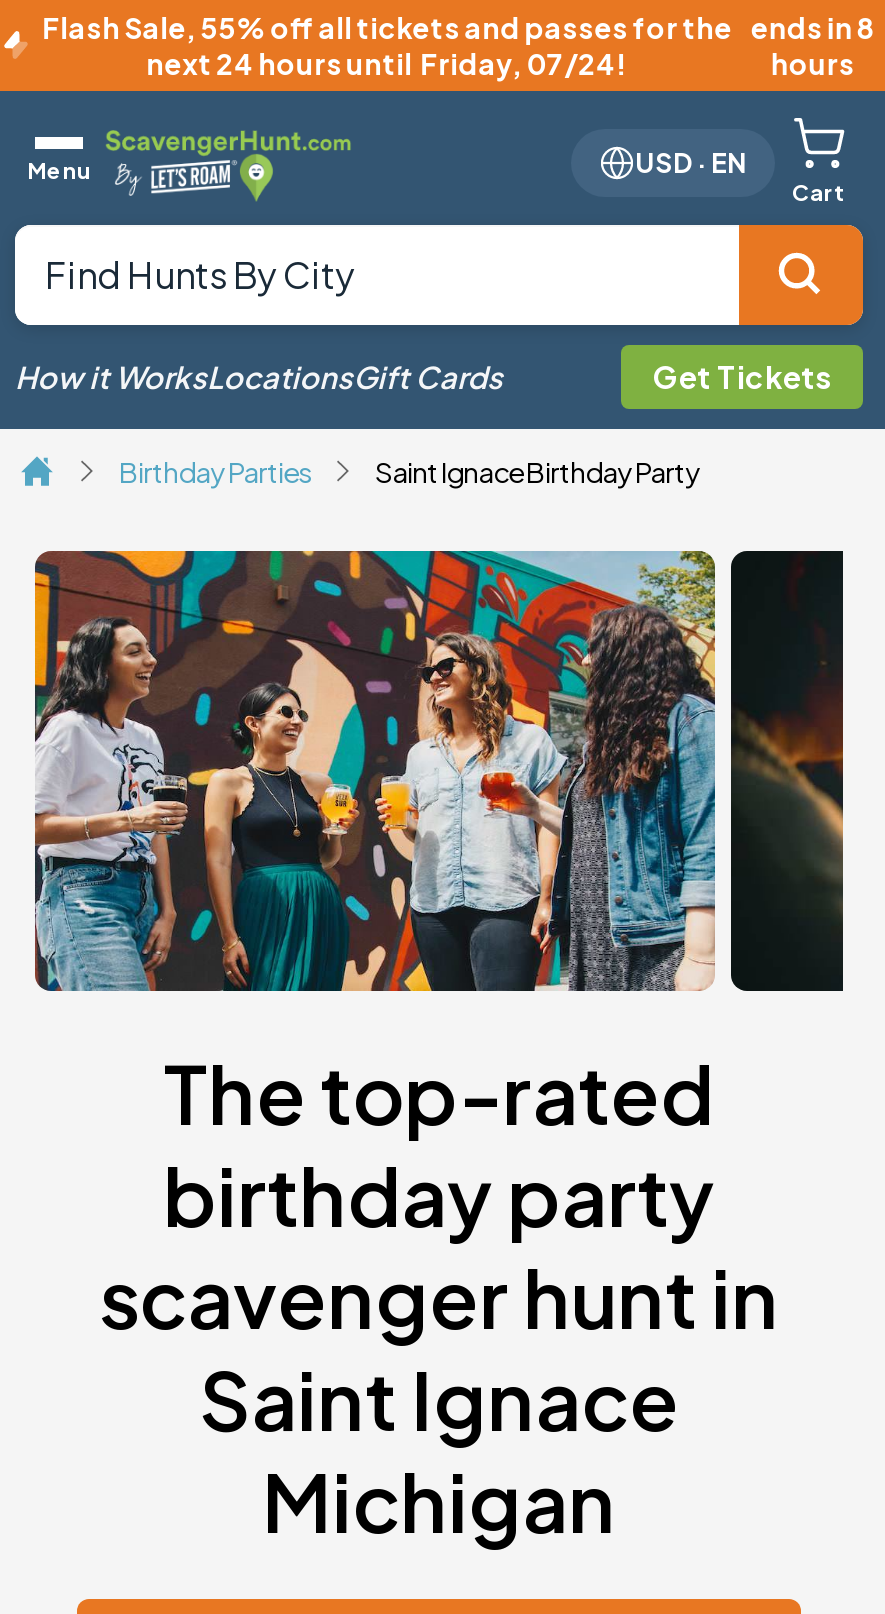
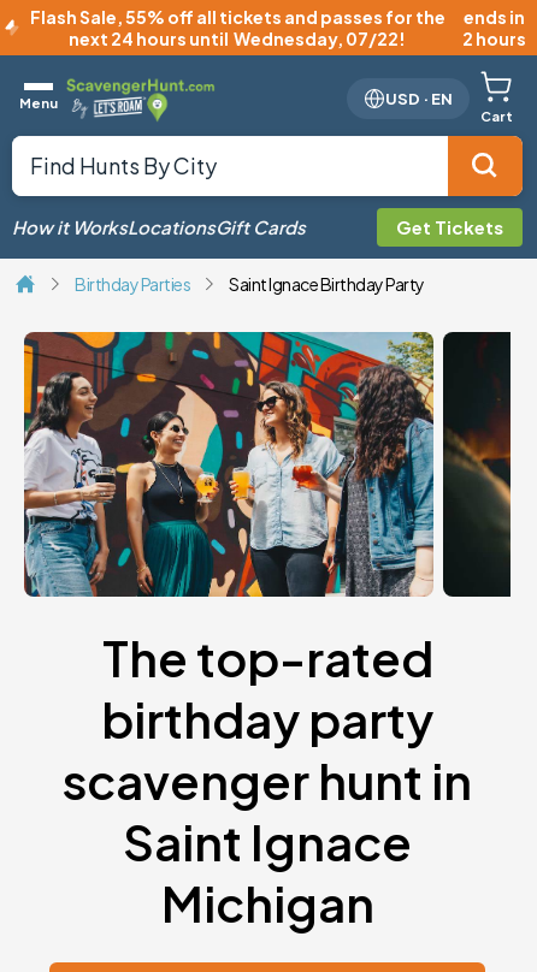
- ends in 8
- hours
+ ends in
+ 2 hours

- next 24 hours until Friday, 07/24!
+ next 24 hours until Wednesday, 07/22!
